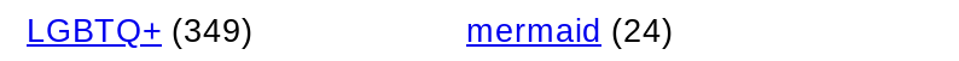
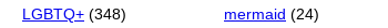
- LGBTQ+ (349)
+ LGBTQ+ (348)
